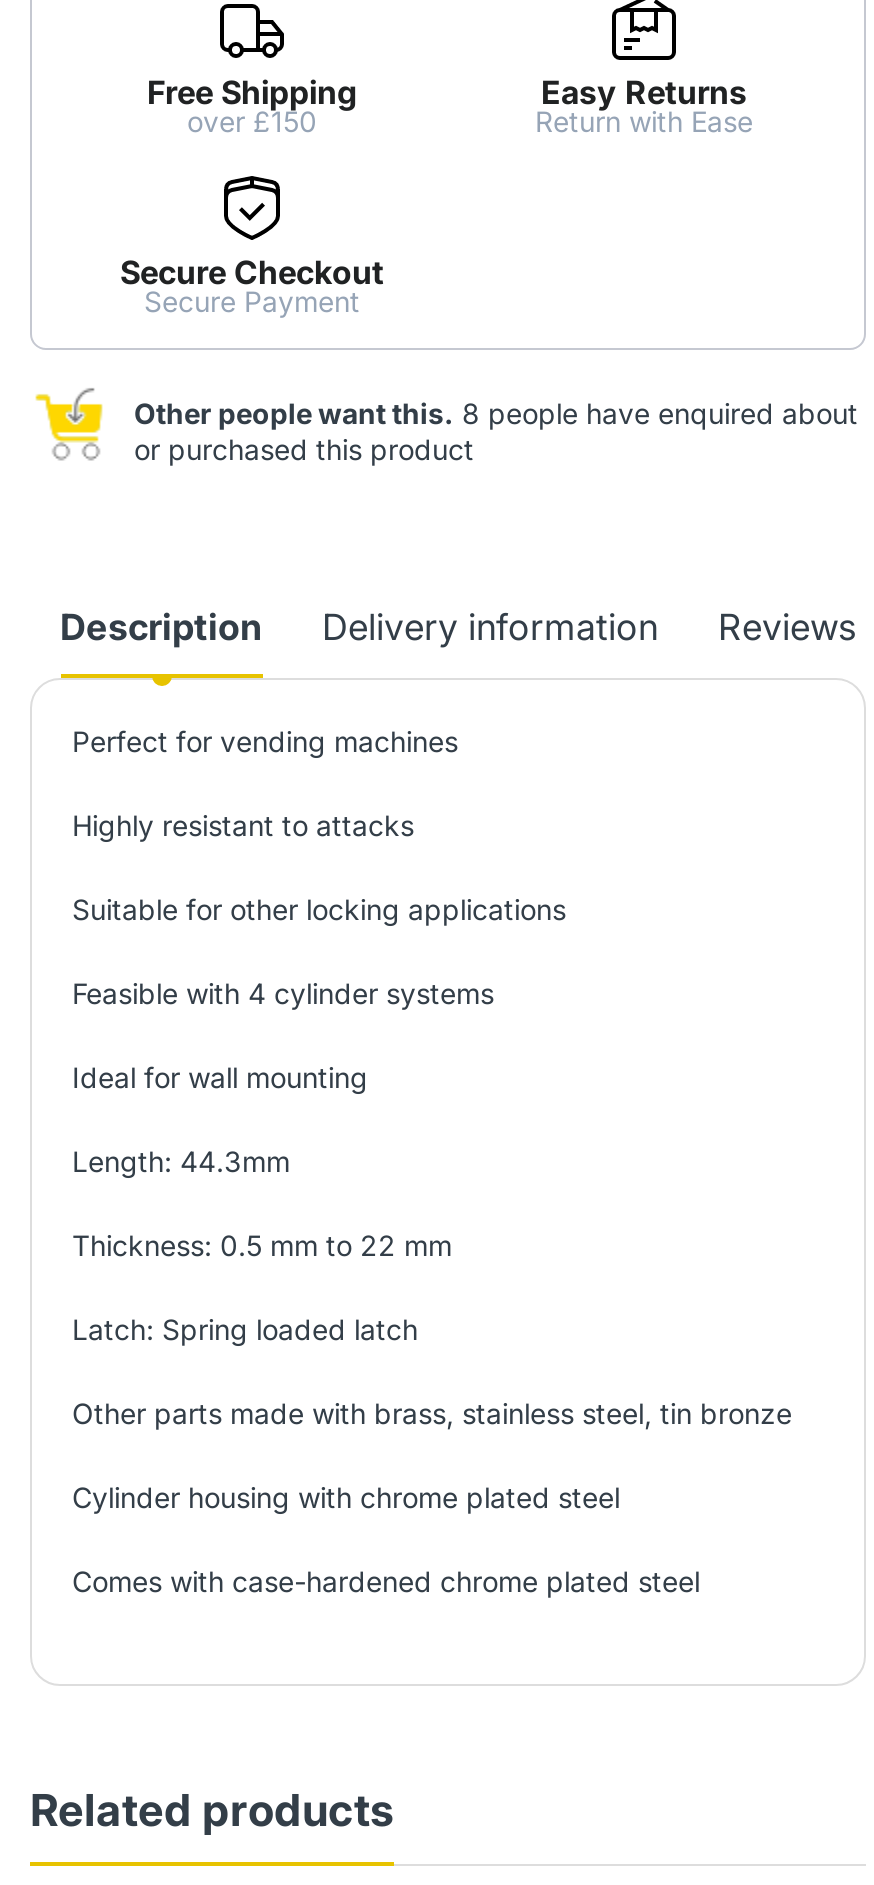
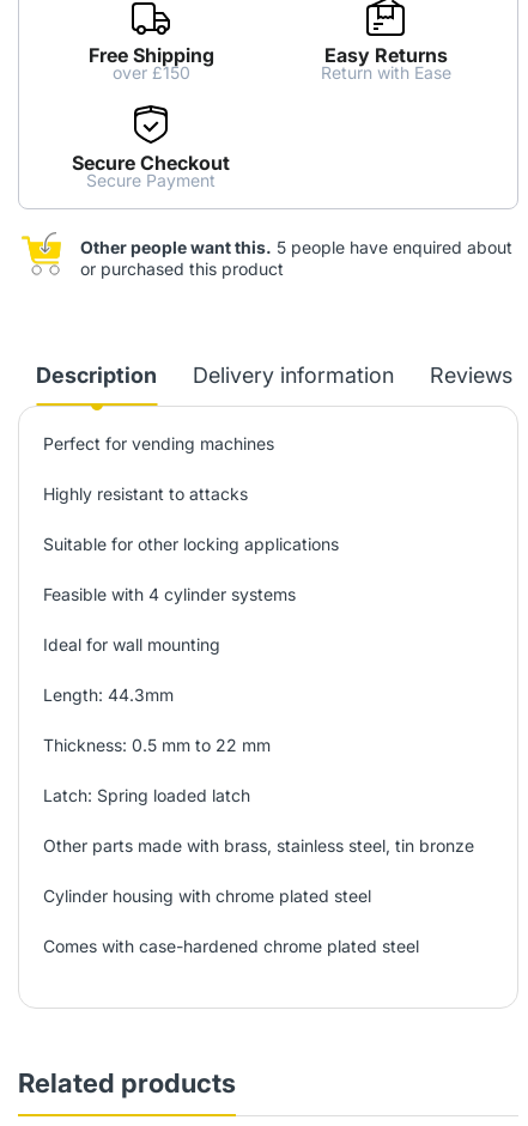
- Other people want this. 8 people have enquired about
+ Other people want this. 5 people have enquired about
